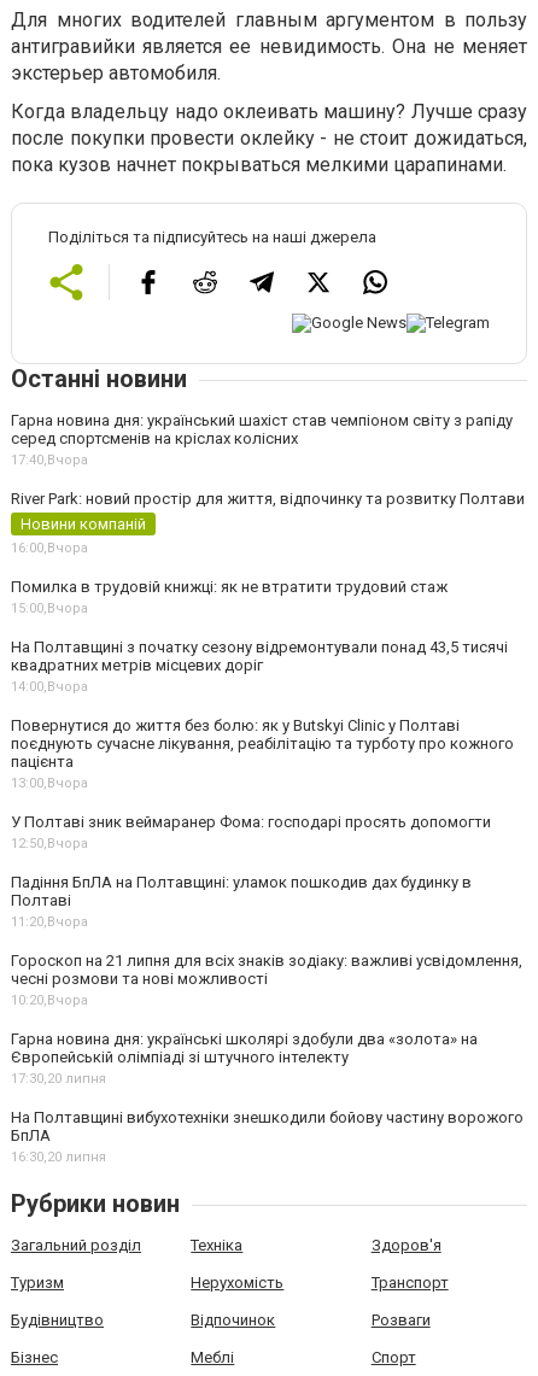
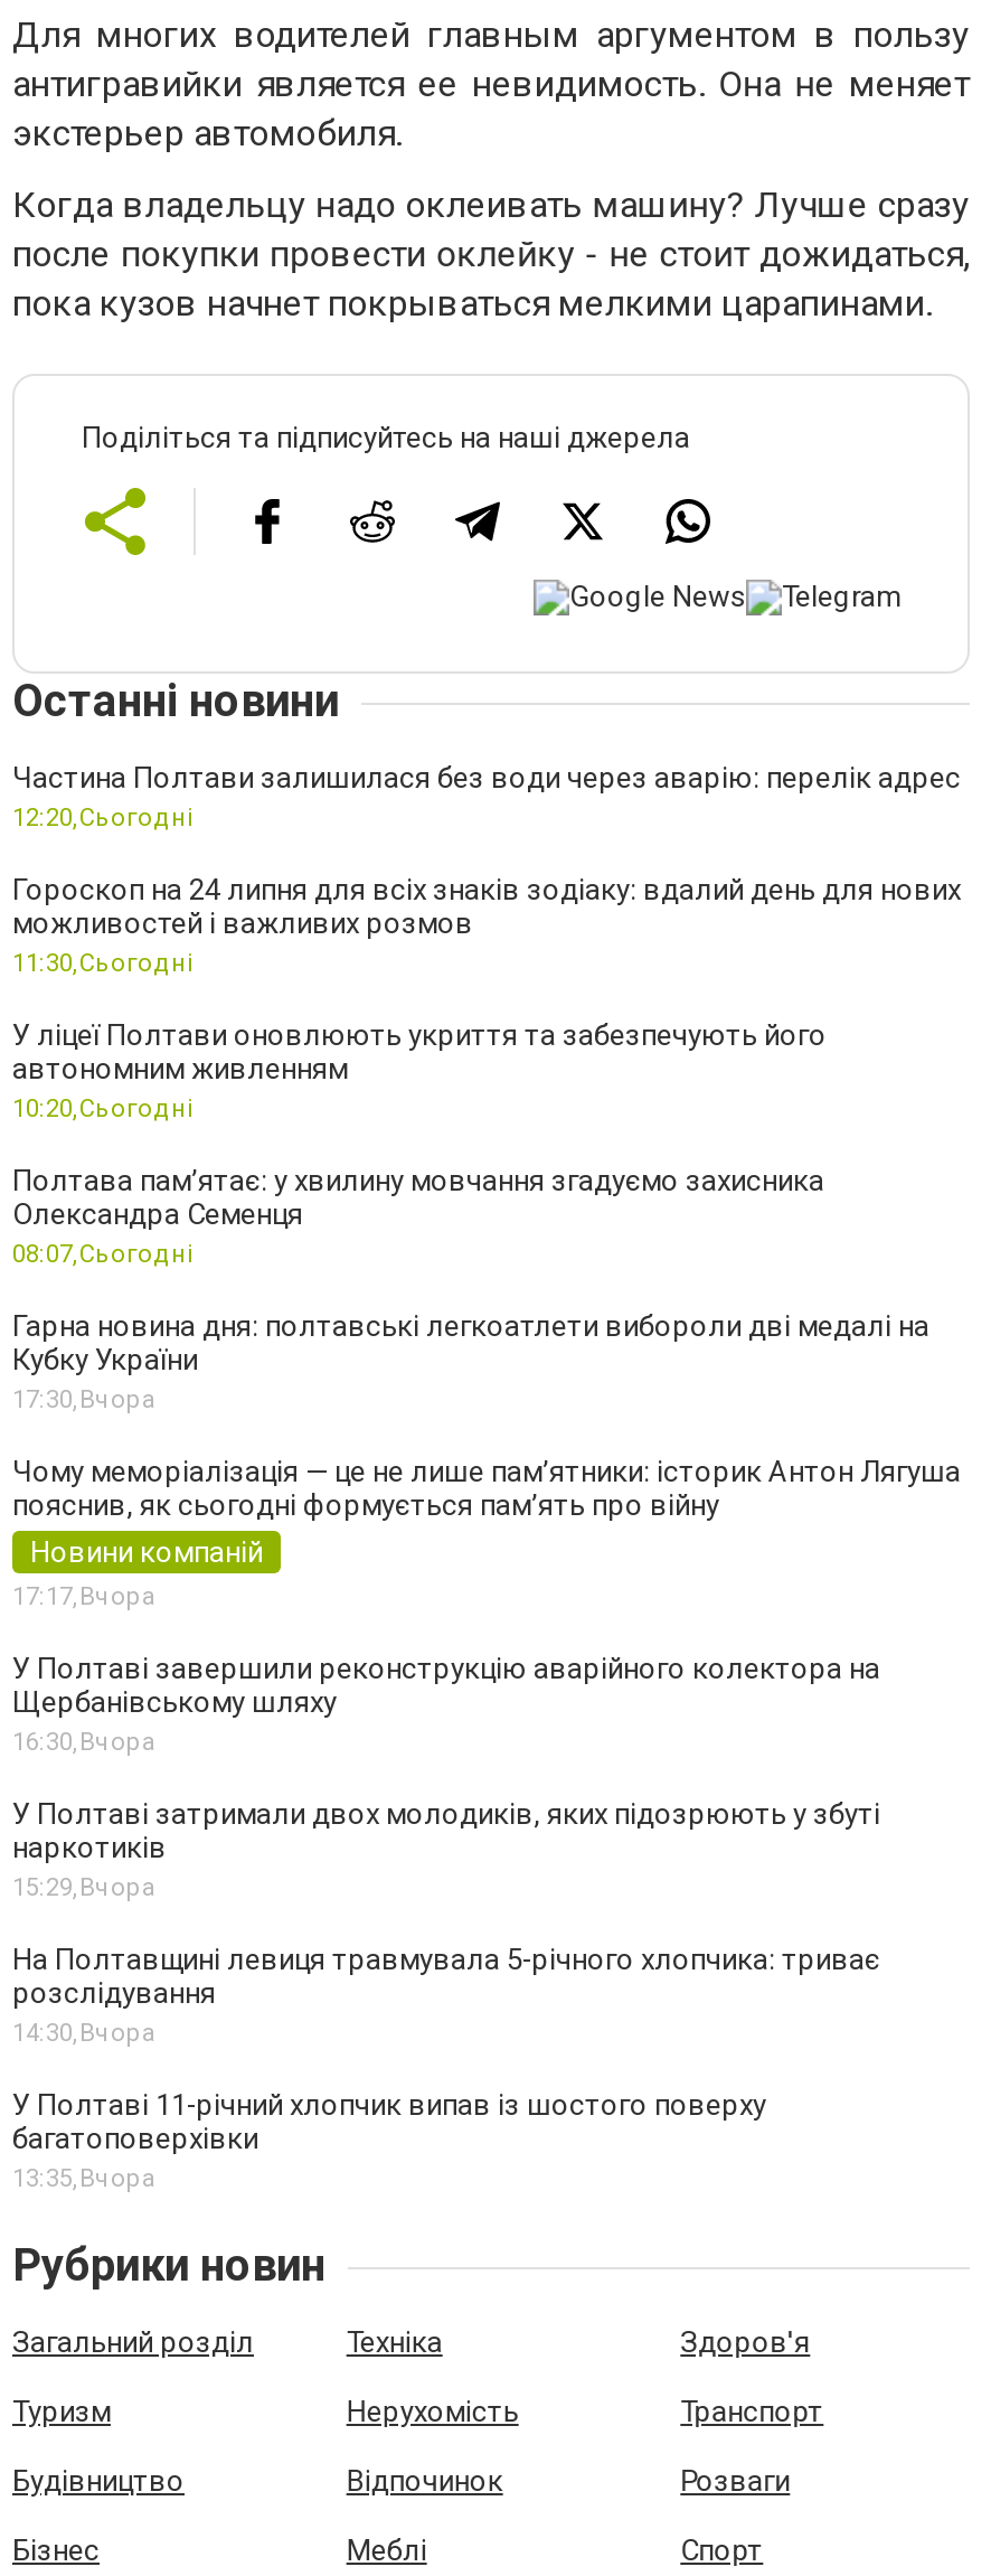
- Гарна новина дня: український шахіст став чемпіоном світу з рапіду
- серед спортсменів на кріслах колісних
- 17:40,Вчора
- River Park: новий простір для життя, відпочинку та розвитку Полтави
+ Частина Полтави залишилася без води через аварію: перелік адрес
+ 12:20,Сьогодні
+ Гороскоп на 24 липня для всіх знаків зодіаку: вдалий день для нових
+ можливостей і важливих розмов
+ 11:30,Сьогодні
+ У ліцеї Полтави оновлюють укриття та забезпечують його
+ автономним живленням
+ 10:20,Сьогодні
+ Полтава пам’ятає: у хвилину мовчання згадуємо захисника
+ Олександра Семенця
+ 08:07,Сьогодні
+ Гарна новина дня: полтавські легкоатлети вибороли дві медалі на
+ Кубку України
+ 17:30, Вчора
+ Чому меморіалізація — це не лише пам’ятники: історик Антон Лягуша
+ пояснив, як сьогодні формується пам’ять про війну

moved down: Новини компаній

- 16:00,Вчора
- Помилка в трудовій книжці: як не втратити трудовий стаж
- 15:00,Вчора
- На Полтавщині з початку сезону відремонтували понад 43,5 тисячі
- квадратних метрів місцевих доріг
- 14:00,Вчора
- Повернутися до життя без болю: як у Butskyi Clinic у Полтаві
- поєднують сучасне лікування, реабілітацію та турботу про кожного
- пацієнта
- 13:00,Вчора
- У Полтаві зник веймаранер Фома: господарі просять допомогти
- 12:50,Вчора
- Падіння БпЛА на Полтавщині: уламок пошкодив дах будинку в
- Полтаві
- 11:20,Вчора
- Гороскоп на 21 липня для всіх знаків зодіаку: важливі усвідомлення,
- чесні розмови та нові можливості
- 10:20,Вчора
- Гарна новина дня: українські школярі здобули два «золота» на
- Європейській олімпіаді зі штучного інтелекту
- 17:30,20 липня
- На Полтавщині вибухотехніки знешкодили бойову частину ворожого
- БпЛА
- 16:30,20 липня
+ 17:17, Вчора
+ У Полтаві завершили реконструкцію аварійного колектора на
+ Щербанівському шляху
+ 16:30, Вчора
+ У Полтаві затримали двох молодиків, яких підозрюють у збуті
+ наркотиків
+ 15:29, Вчора
+ На Полтавщині левиця травмувала 5-річного хлопчика: триває
+ розслідування
+ 14:30, Вчора
+ У Полтаві 11-річний хлопчик випав із шостого поверху
+ багатоповерхівки
+ 13:35, Вчора
